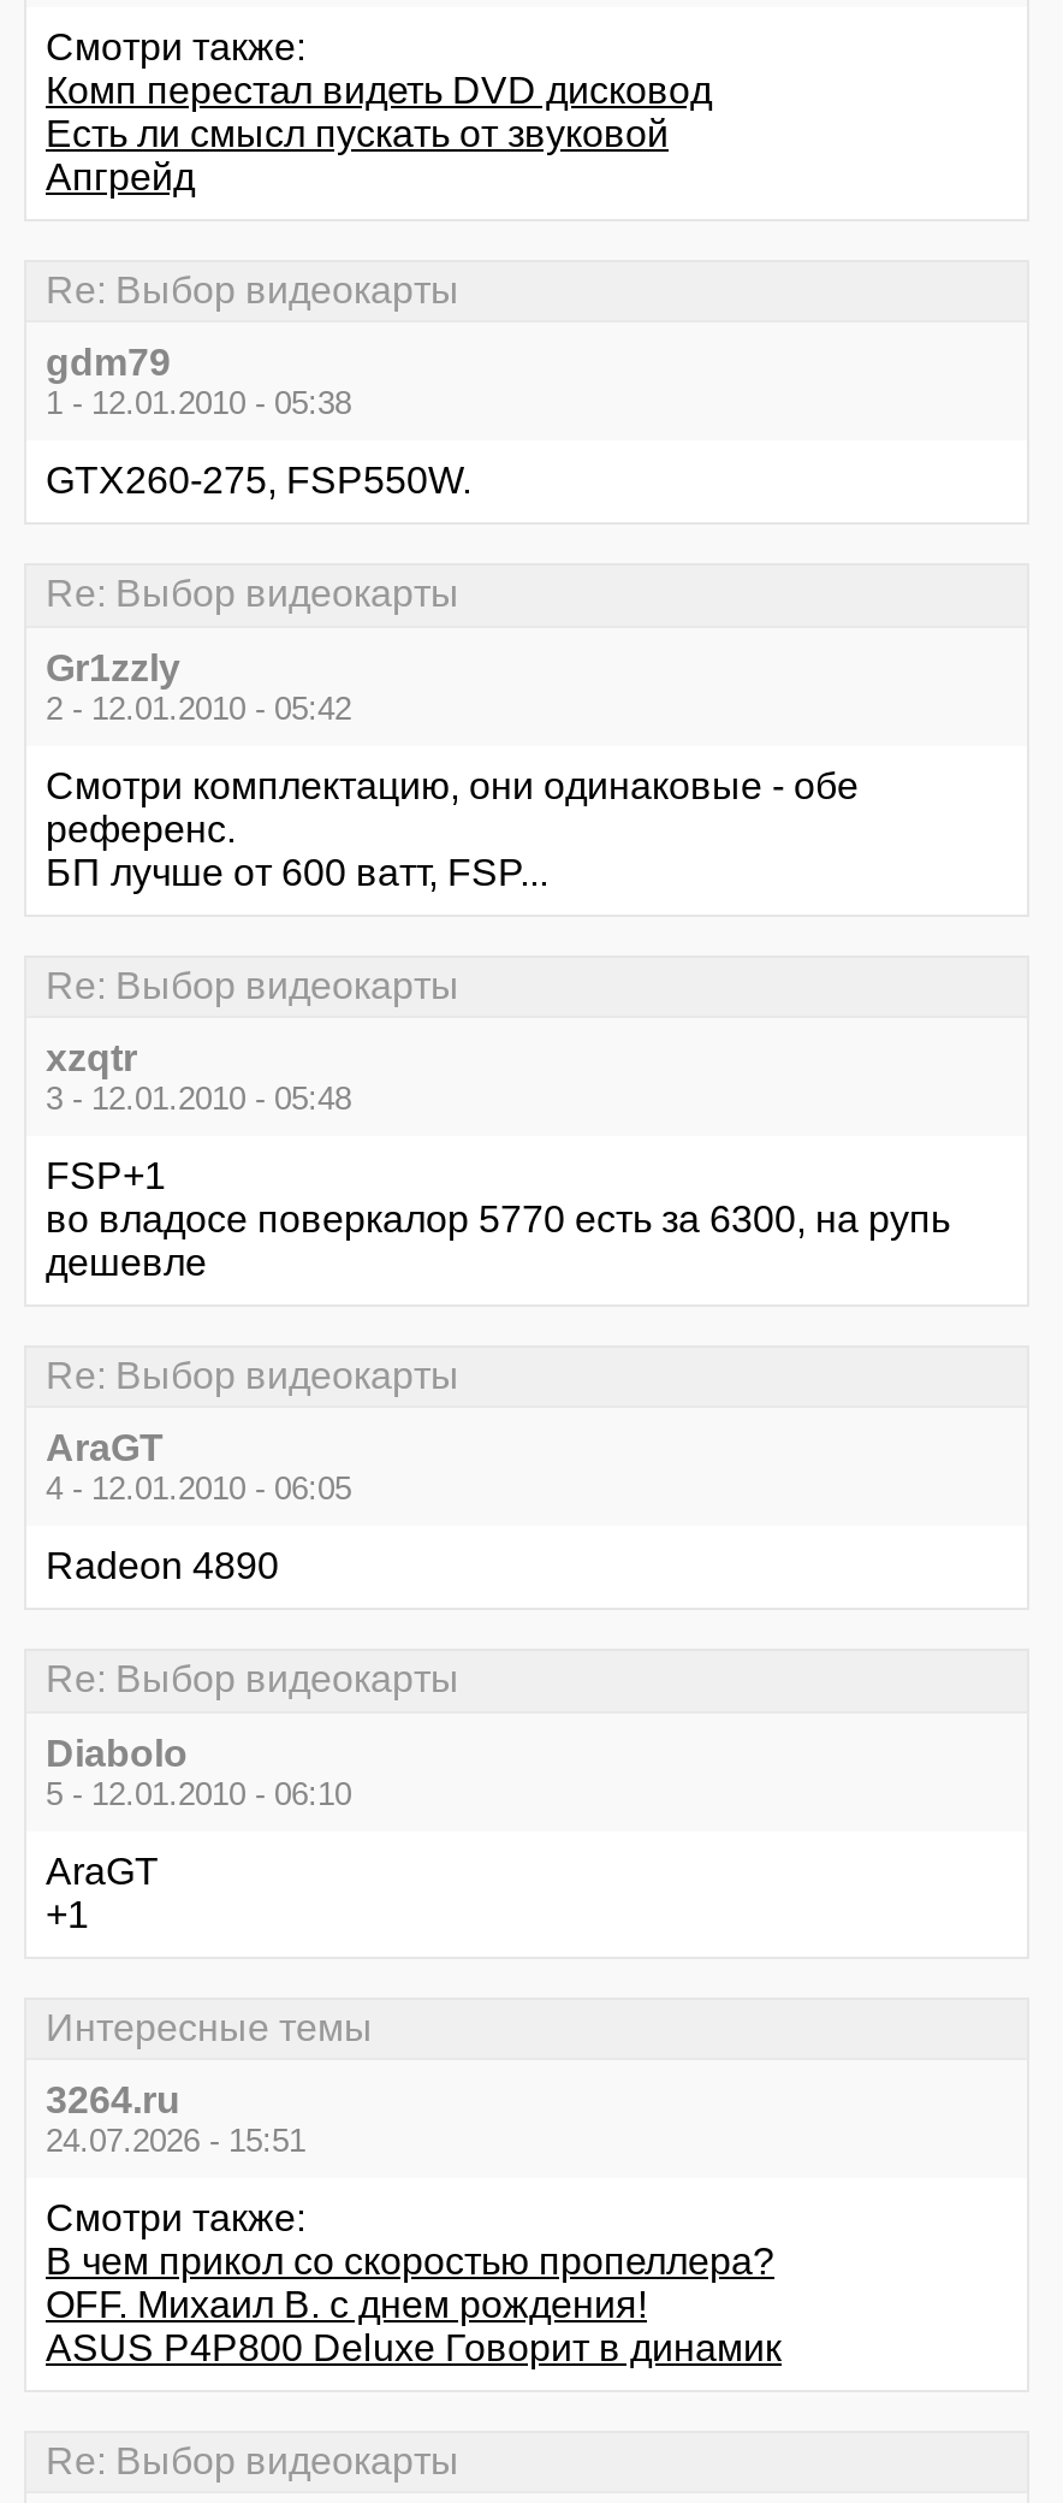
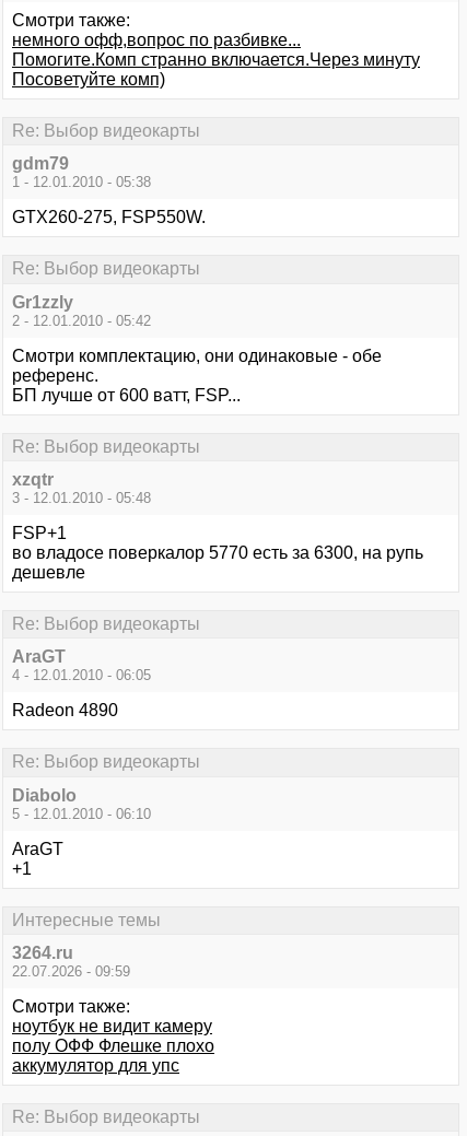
- Комп перестал видеть DVD дисковод
- Есть ли смысл пускать от звуковой
- Апгрейд
+ немного офф,вопрос по разбивке...
+ Помогите.Комп странно включается.Через минуту
+ Посоветуйте комп)

- 24.07.2026 - 15:51
+ 22.07.2026 - 09:59

- В чем прикол со скоростью пропеллера?
- OFF. Михаил В. с днем рождения!
- ASUS P4P800 Deluxe Говорит в динамик
+ ноутбук не видит камеру
+ полу ОФФ Флешке плохо
+ аккумулятор для упс
